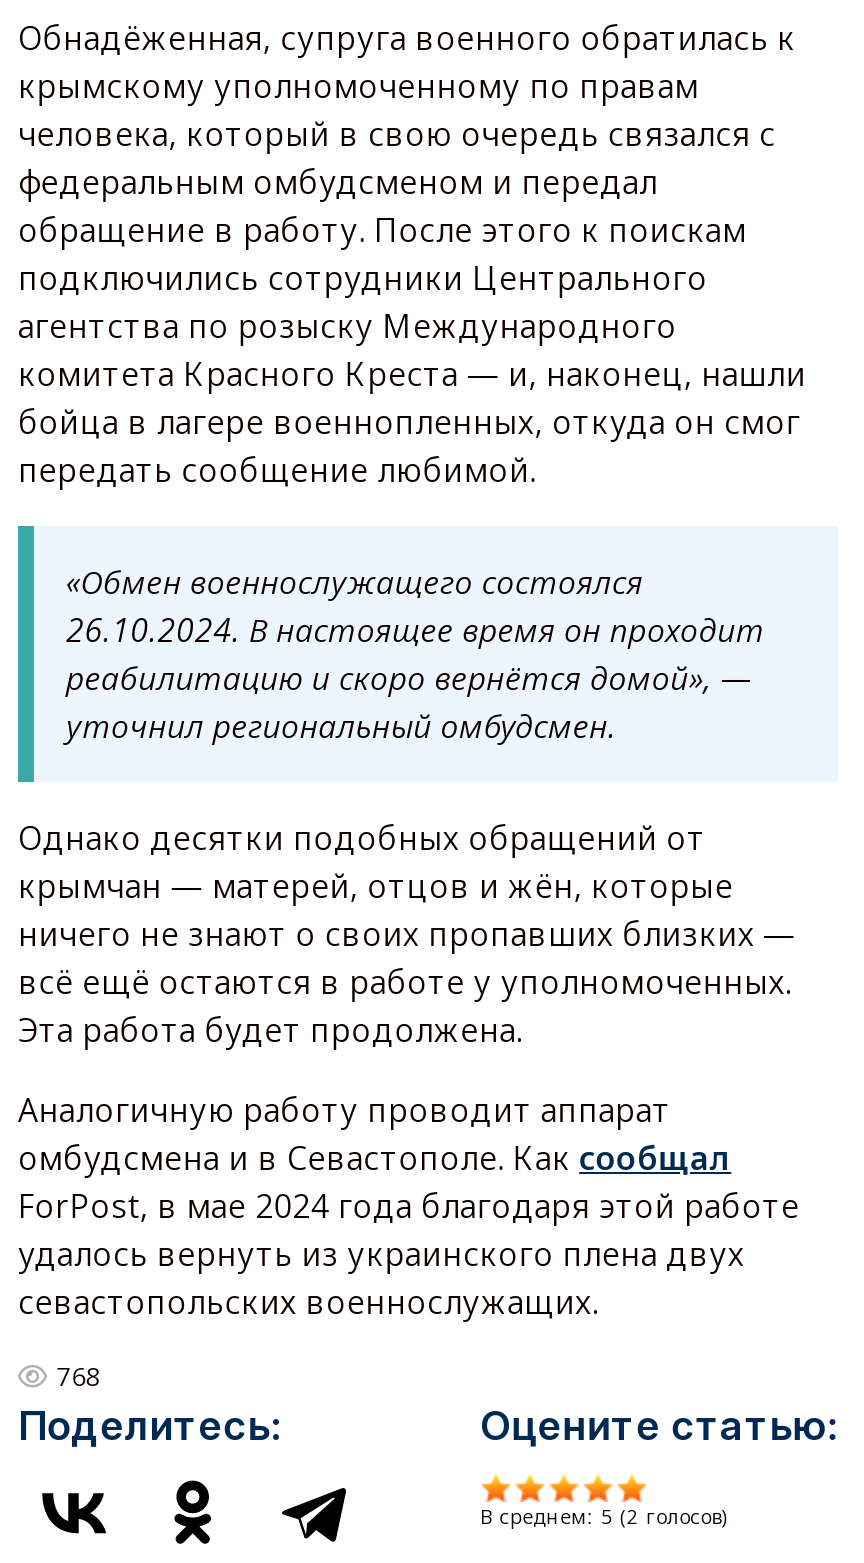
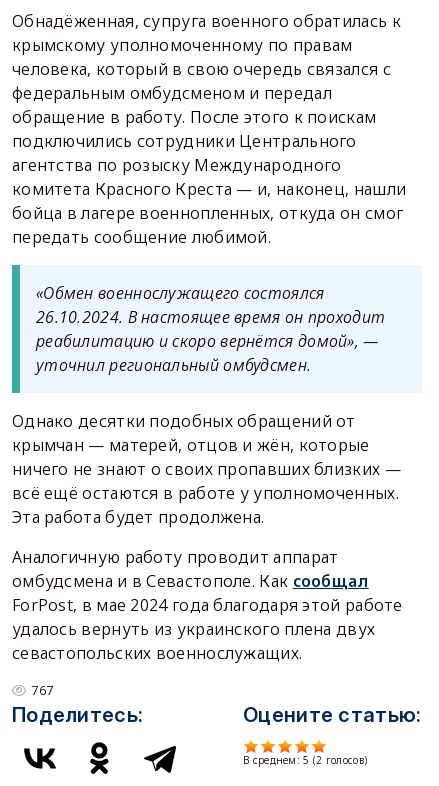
- 768
+ 767
